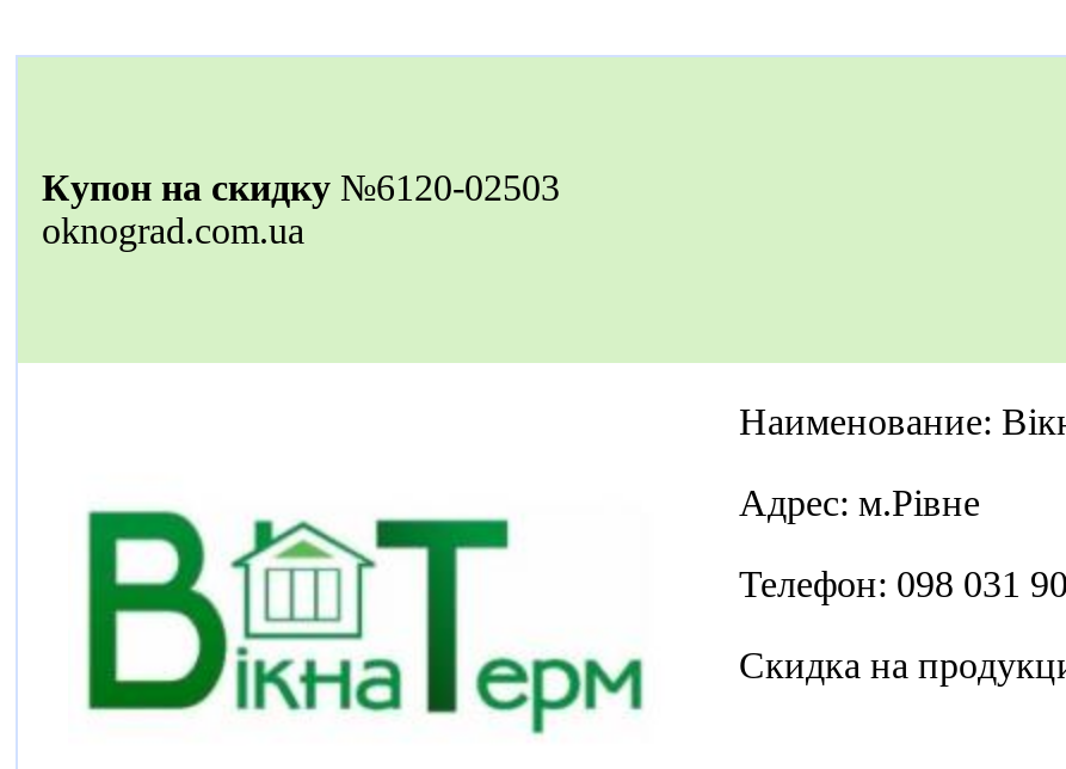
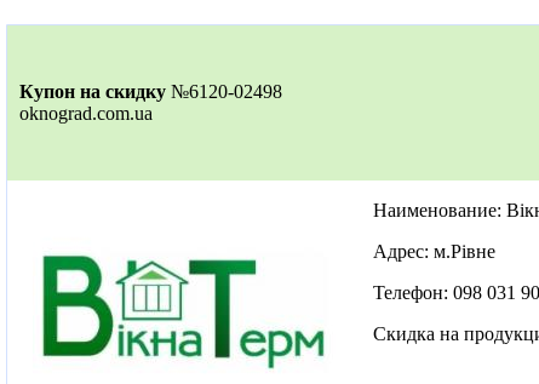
- Купон на скидку №6120-02503
+ Купон на скидку №6120-02498
